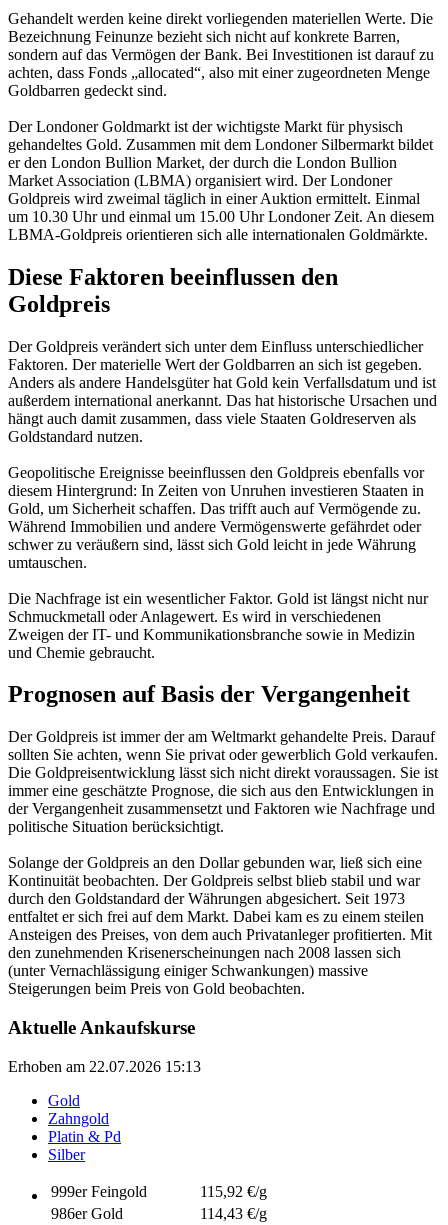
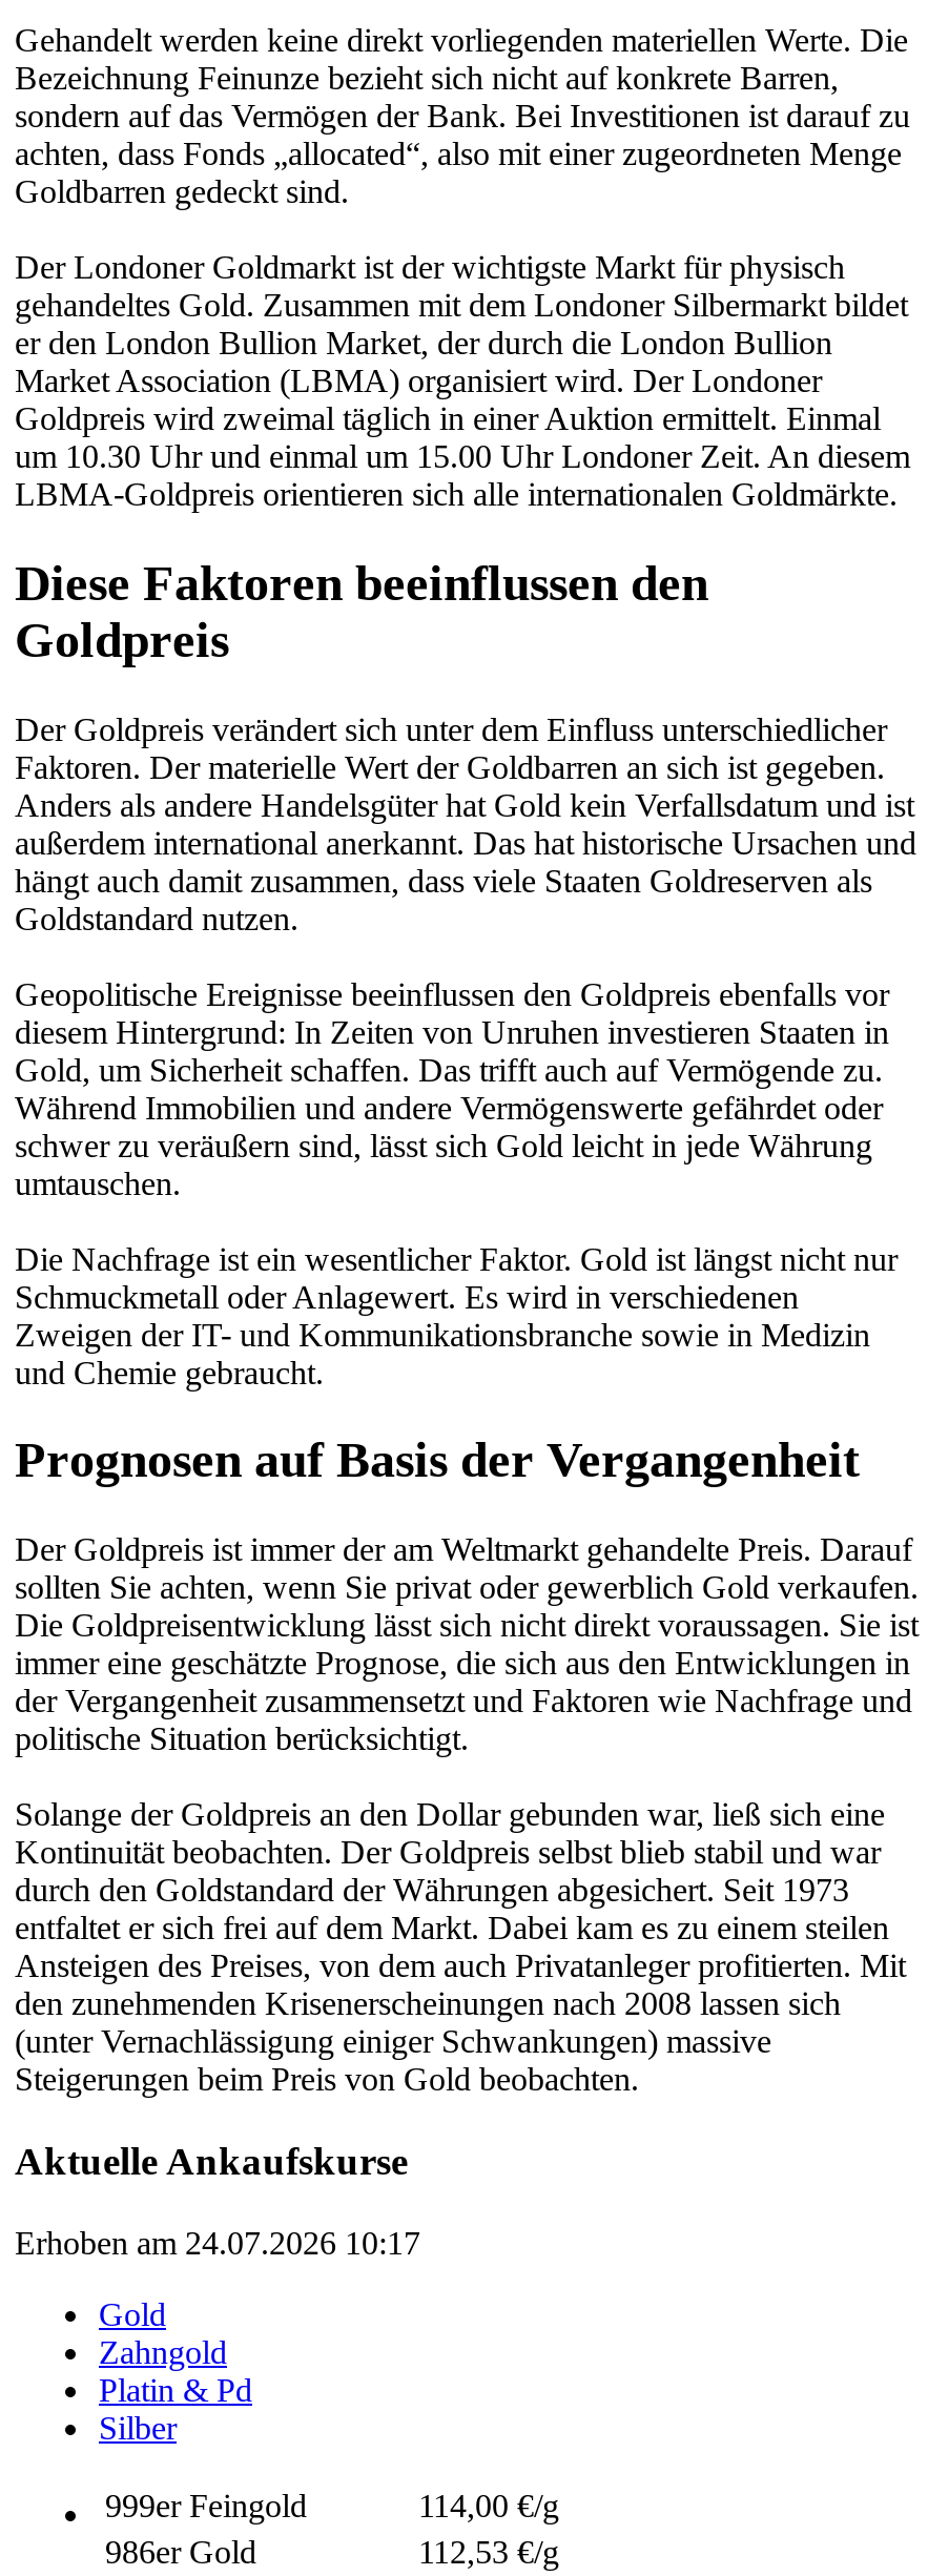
- Erhoben am 22.07.2026 15:13
+ Erhoben am 24.07.2026 10:17

- 115,92 €/g
+ 114,00 €/g

- 114,43 €/g
+ 112,53 €/g
